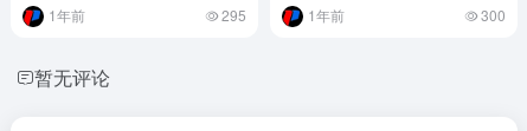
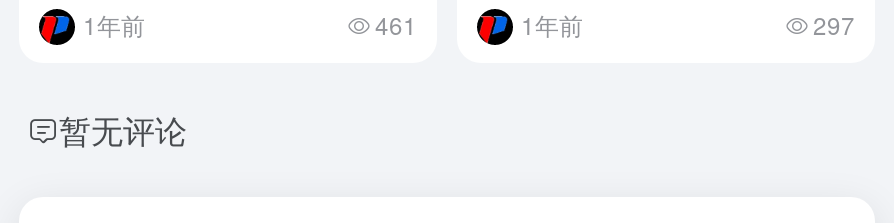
- 295
+ 461

- 300
+ 297
